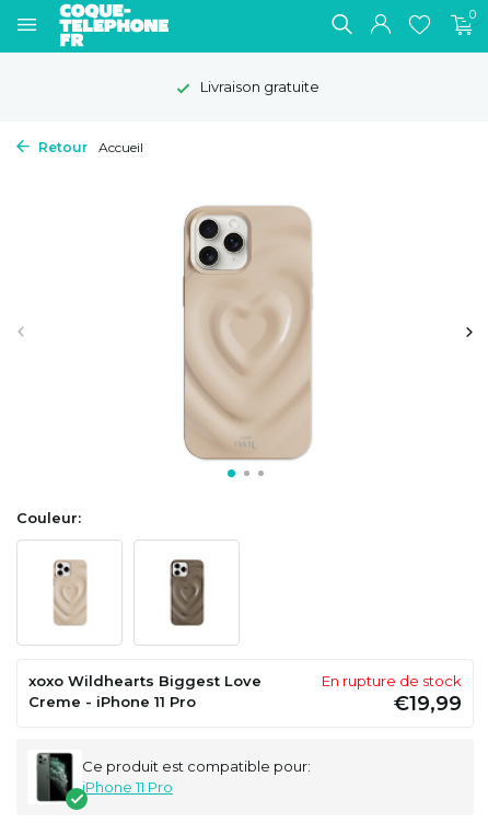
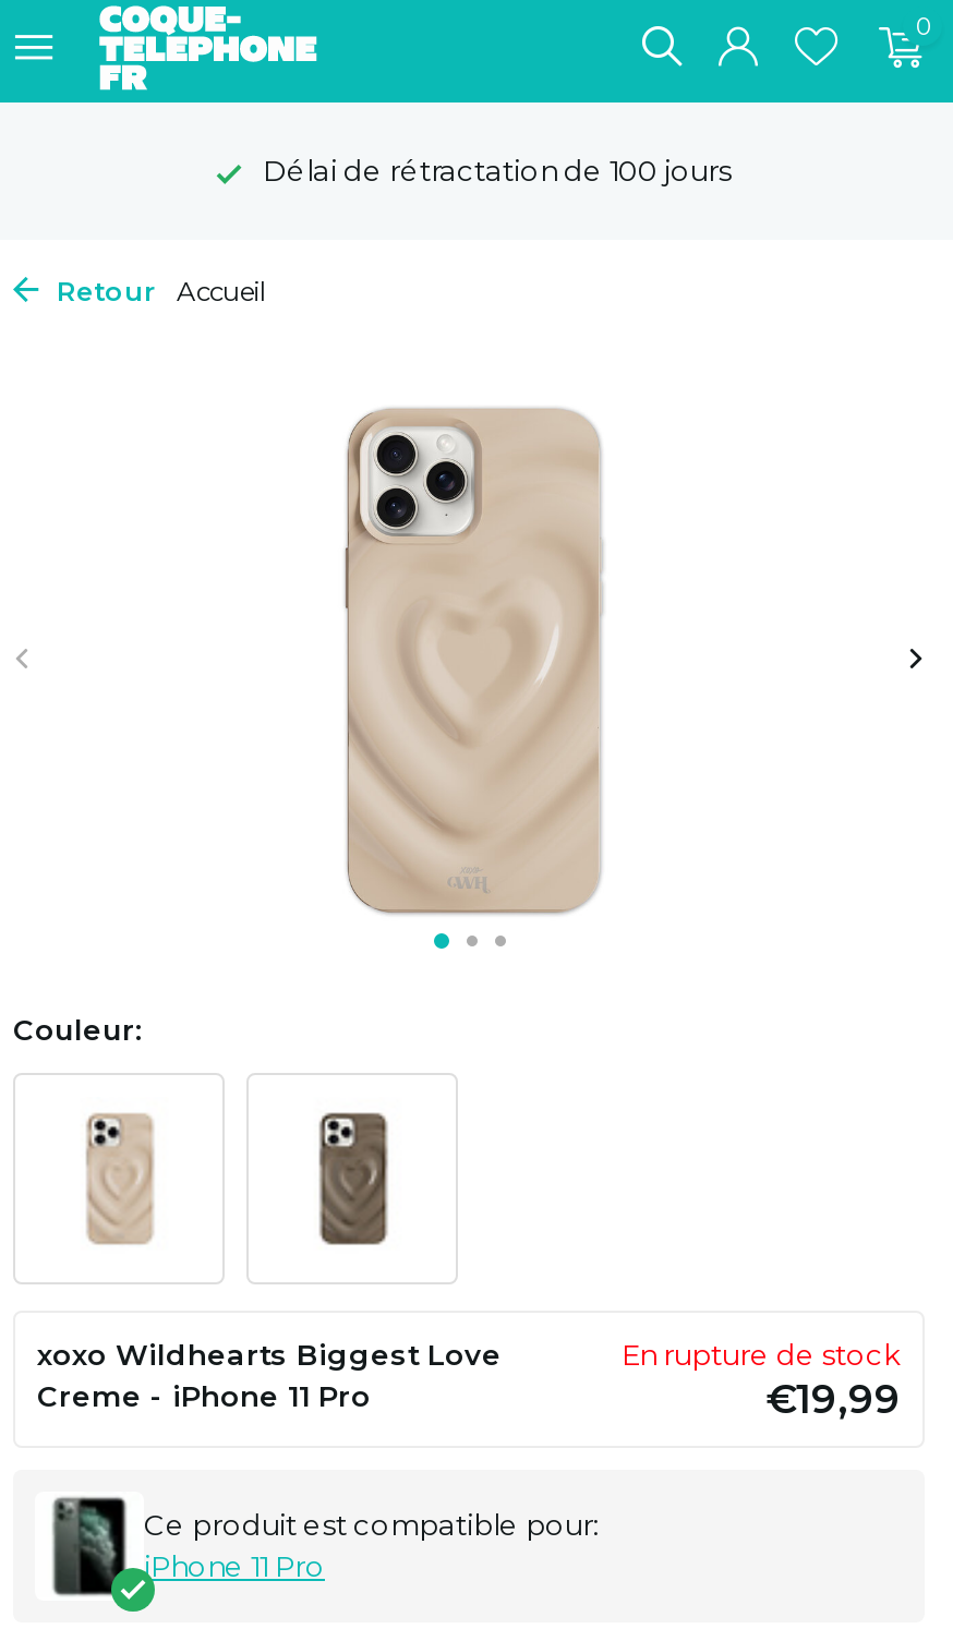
- Livraison gratuite
+ Délai de rétractation de 100 jours
